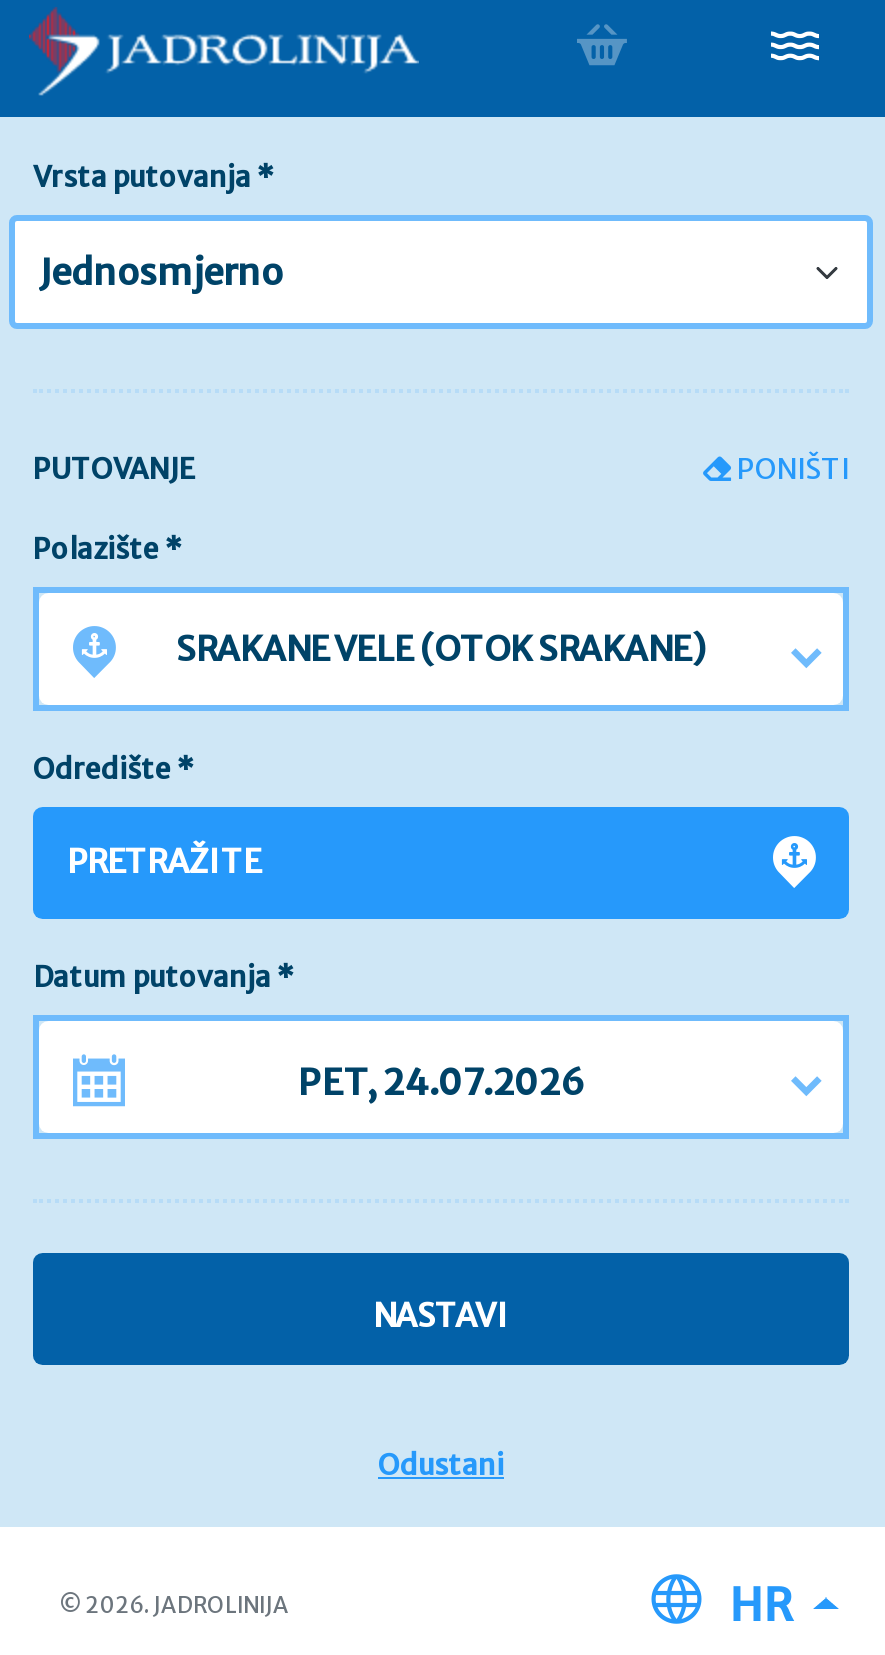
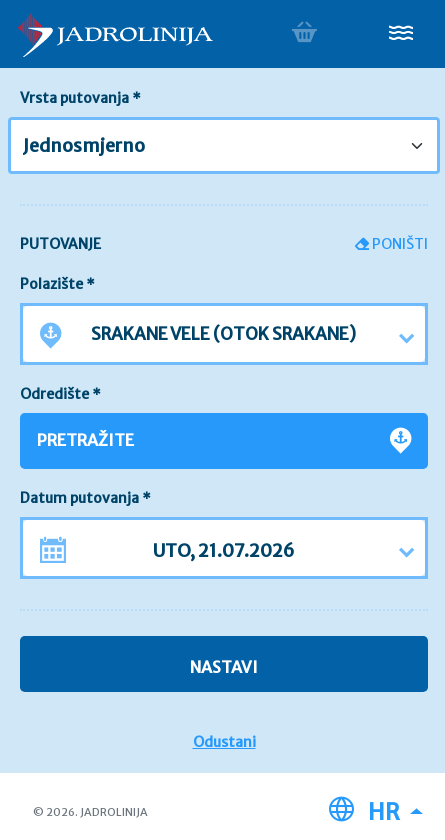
- PET, 24.07.2026
+ UTO, 21.07.2026
